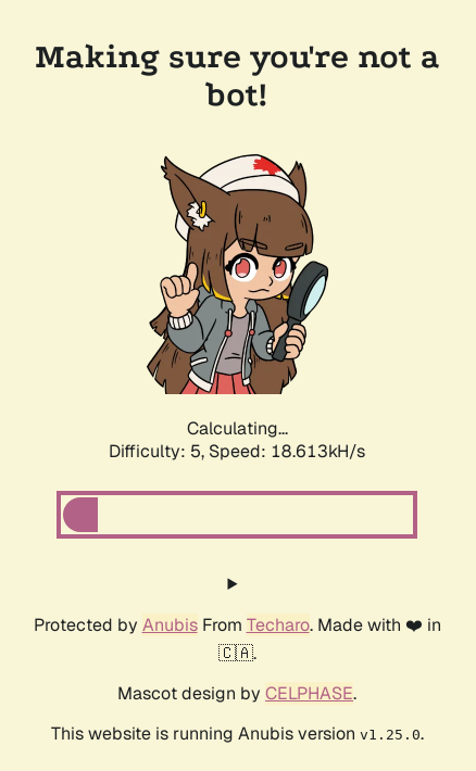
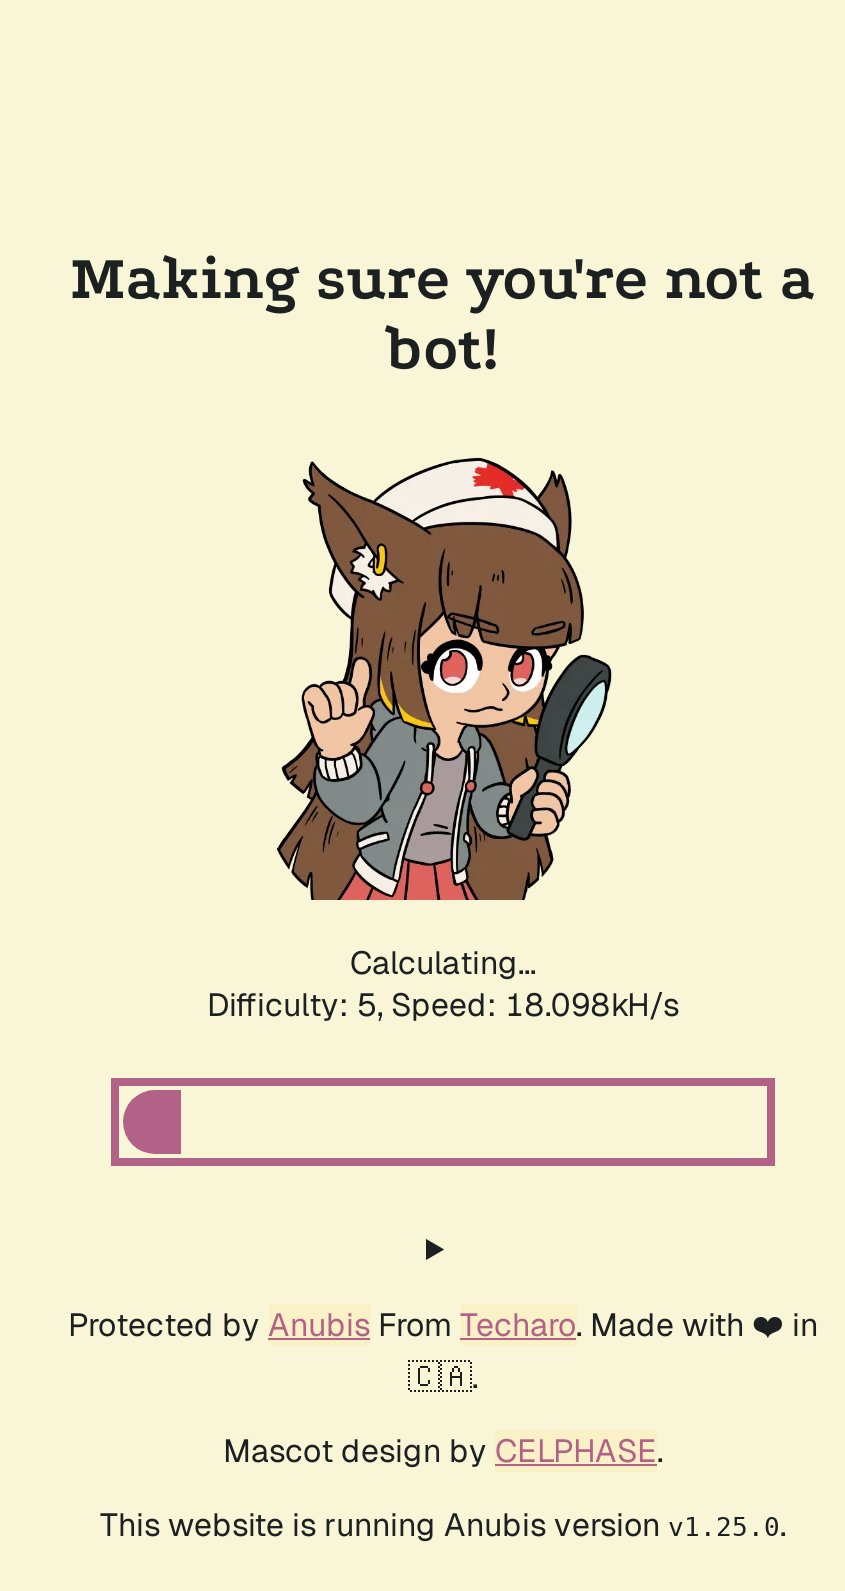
- Difficulty: 5, Speed: 18.613kH/s
+ Difficulty: 5, Speed: 18.098kH/s
